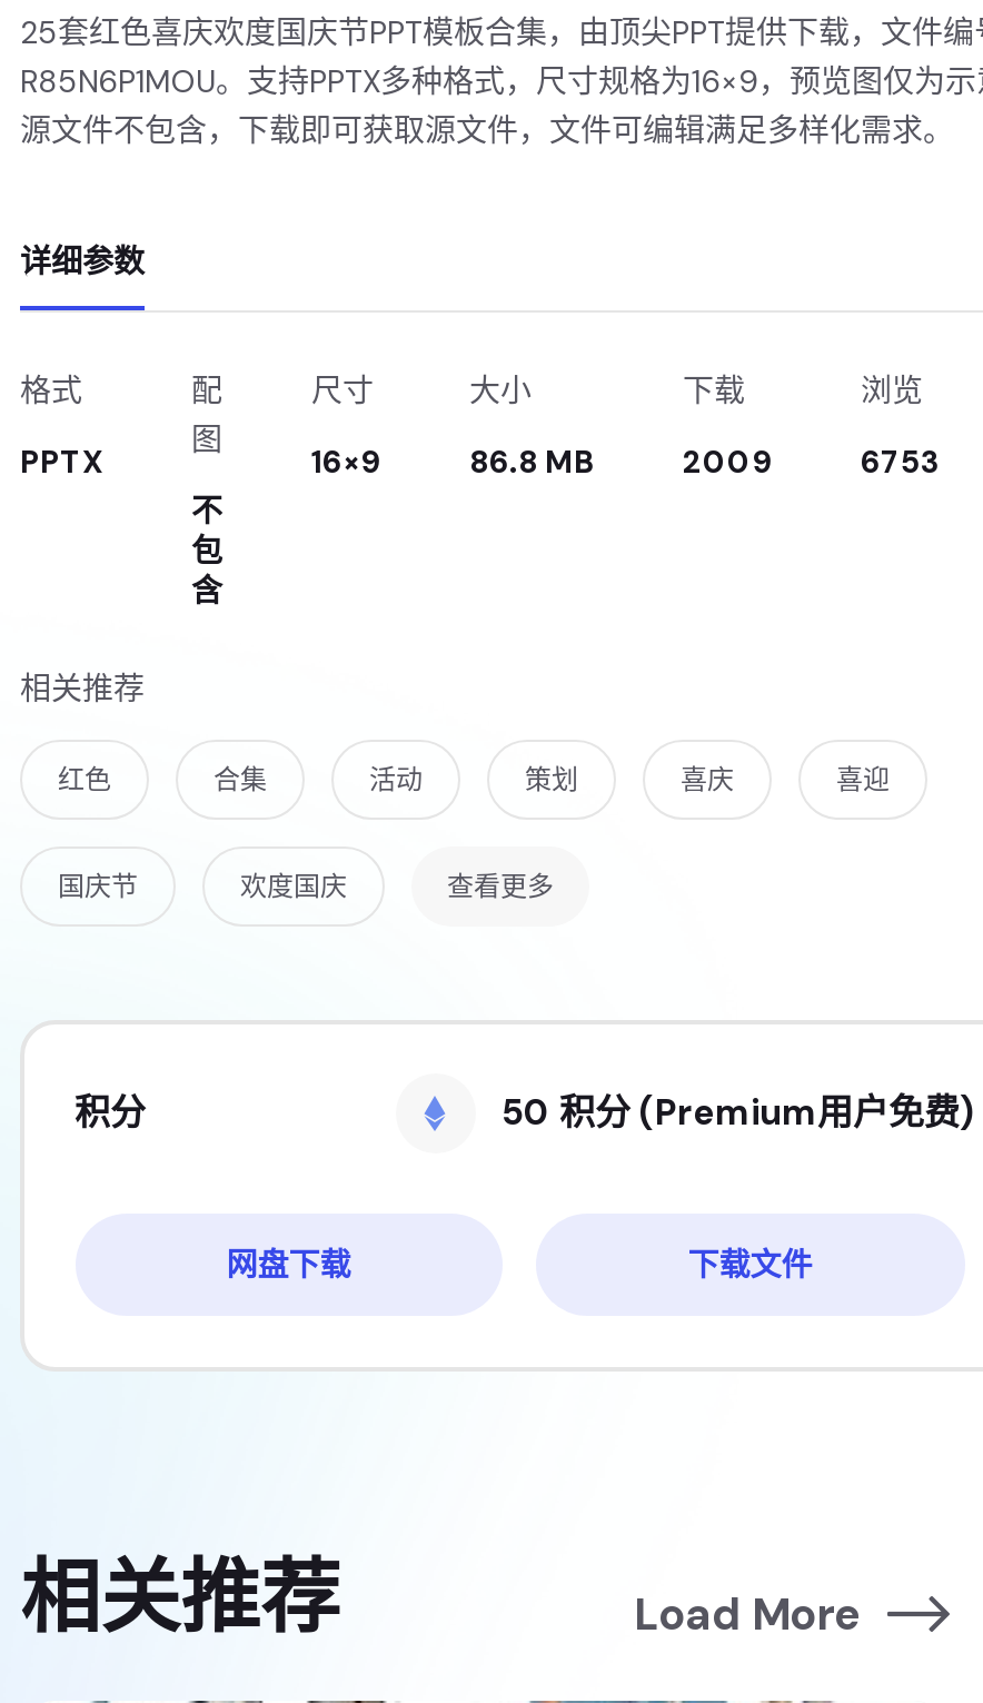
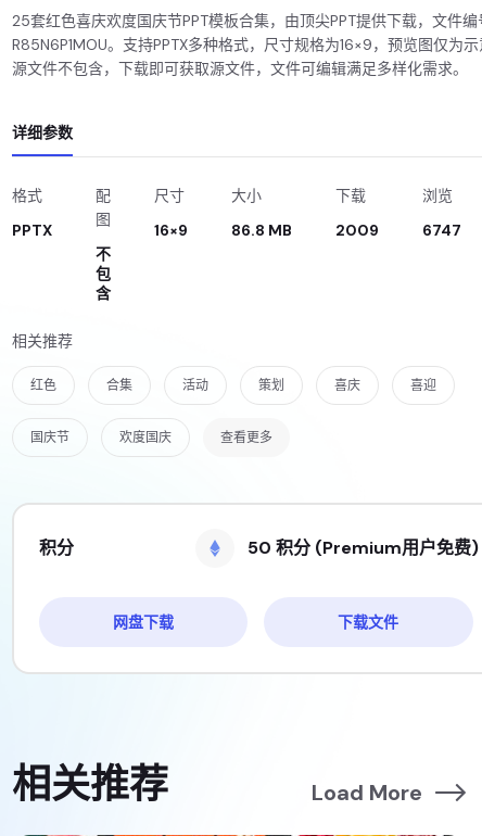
- 6753
+ 6747
